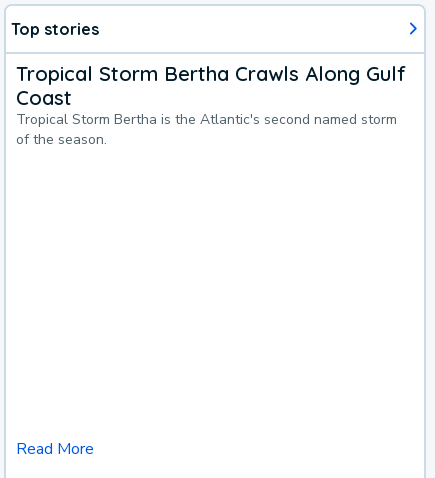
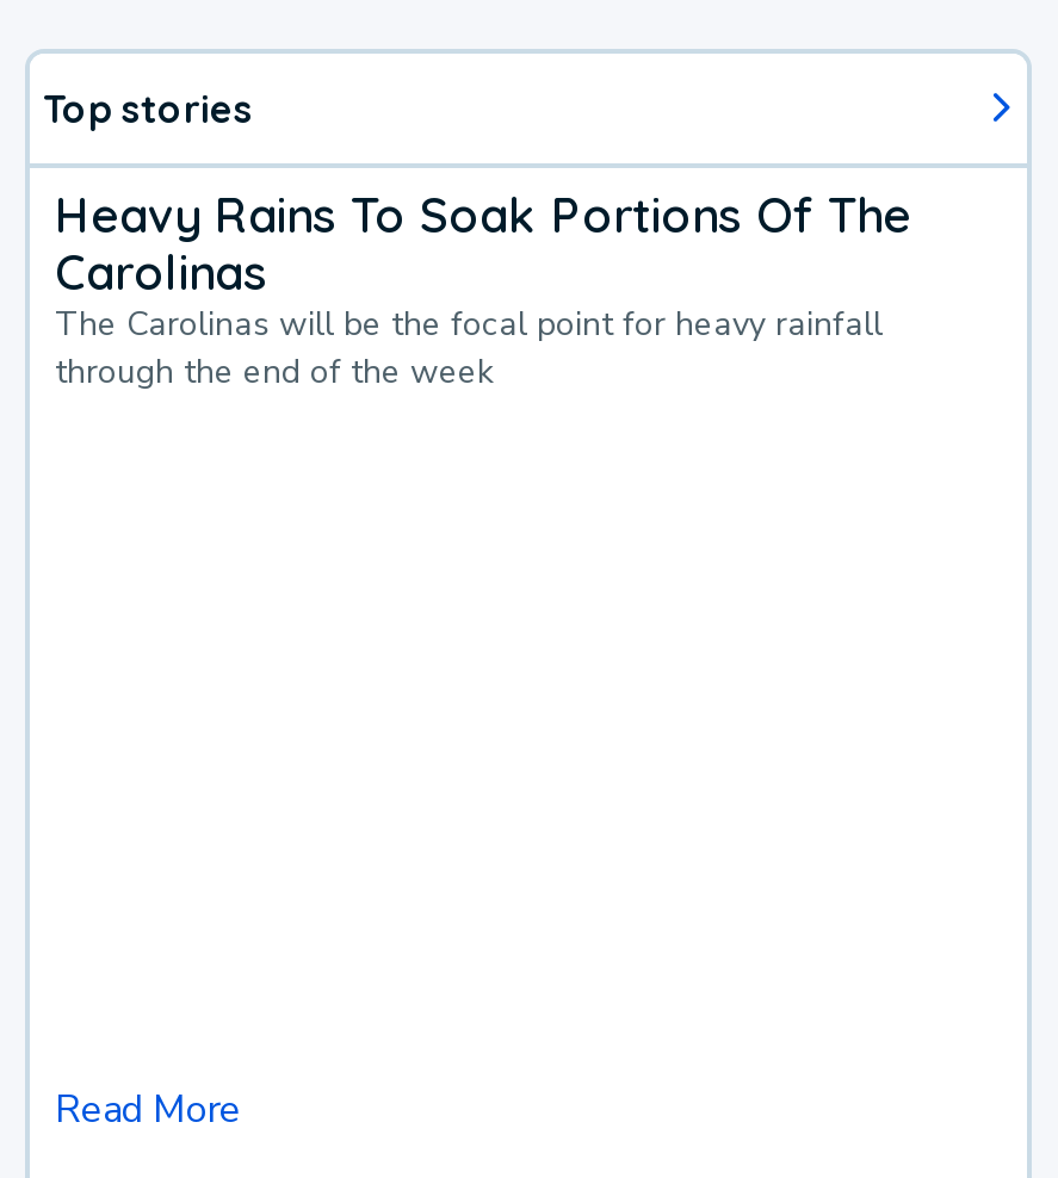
- Tropical Storm Bertha Crawls Along Gulf
- Coast
- Tropical Storm Bertha is the Atlantic's second named storm
- of the season.
+ Heavy Rains To Soak Portions Of The
+ Carolinas
+ The Carolinas will be the focal point for heavy rainfall
+ through the end of the week
